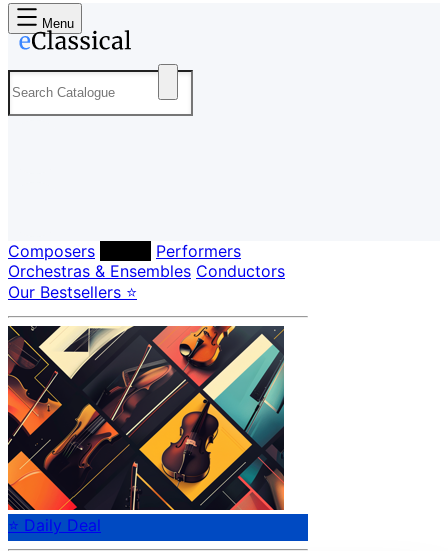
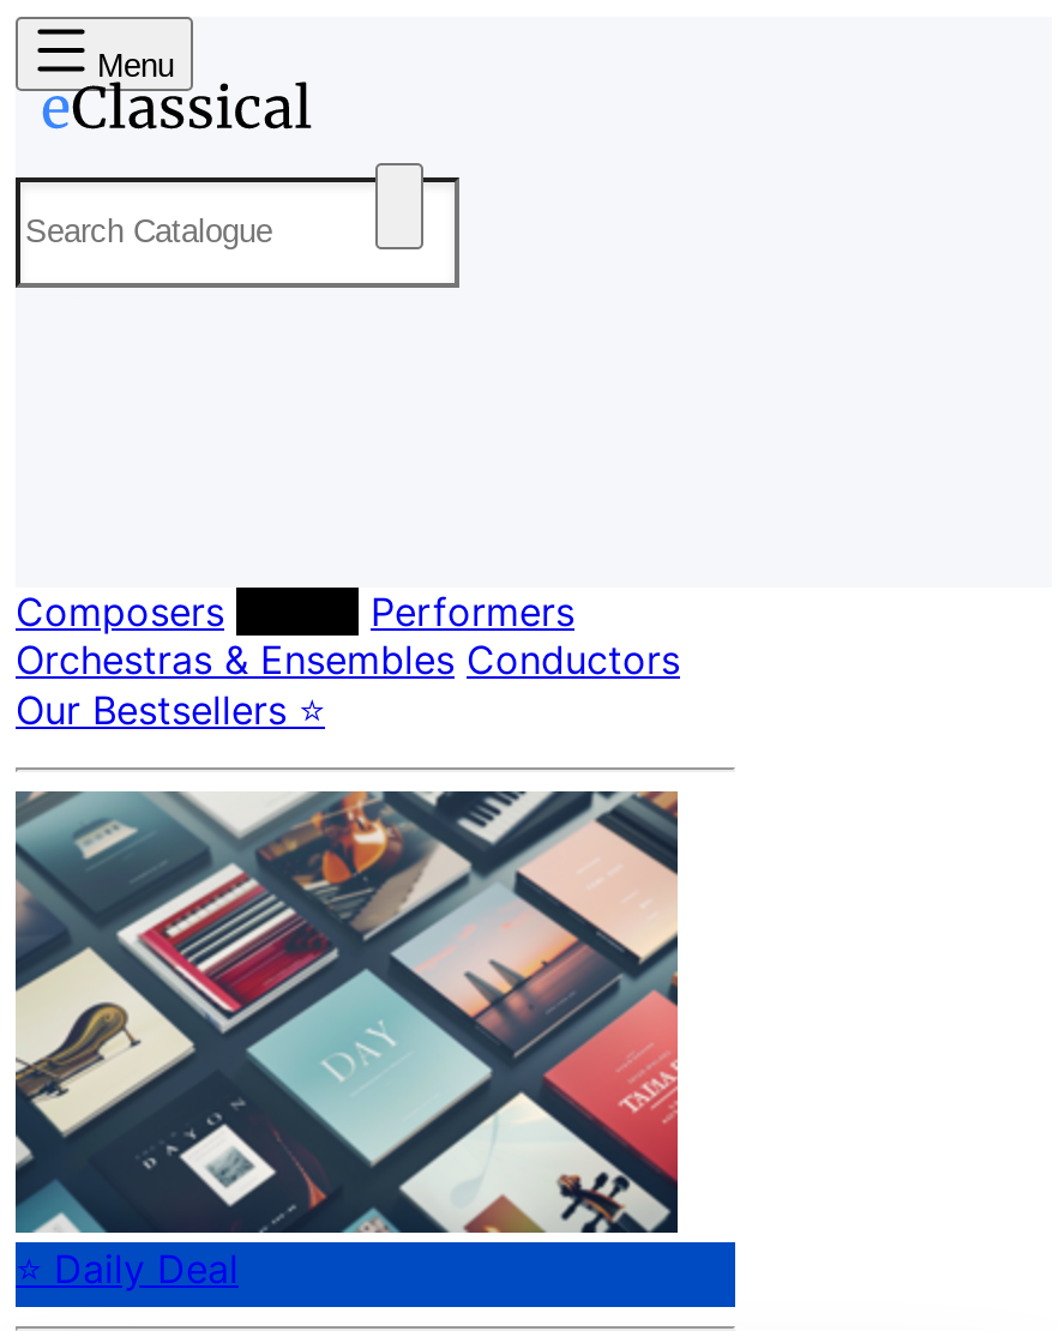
- [image]
+ [image]
